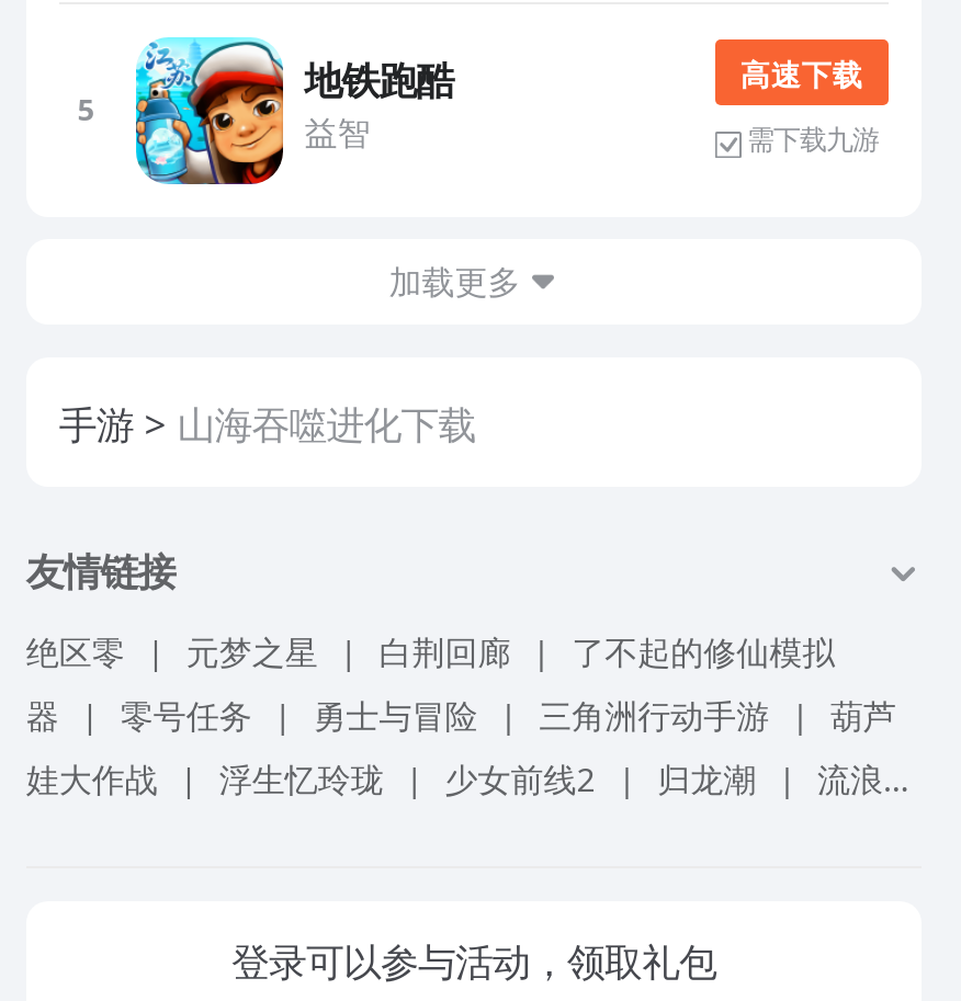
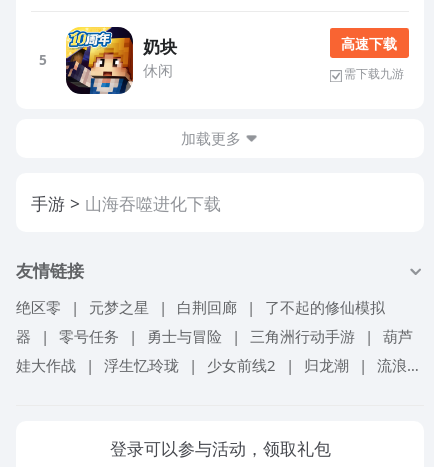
- [image]
- 地铁跑酷
- 益智
+ [image]
+ 奶块
+ 休闲
